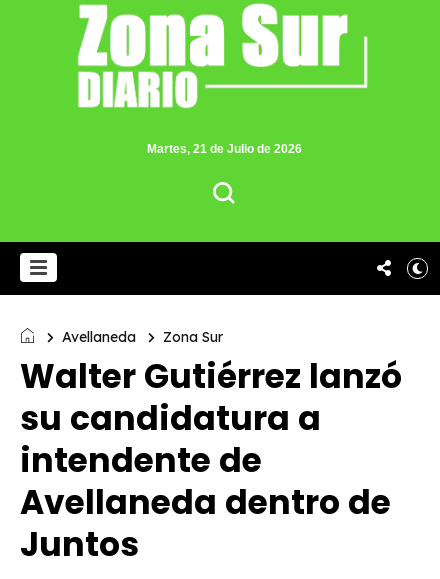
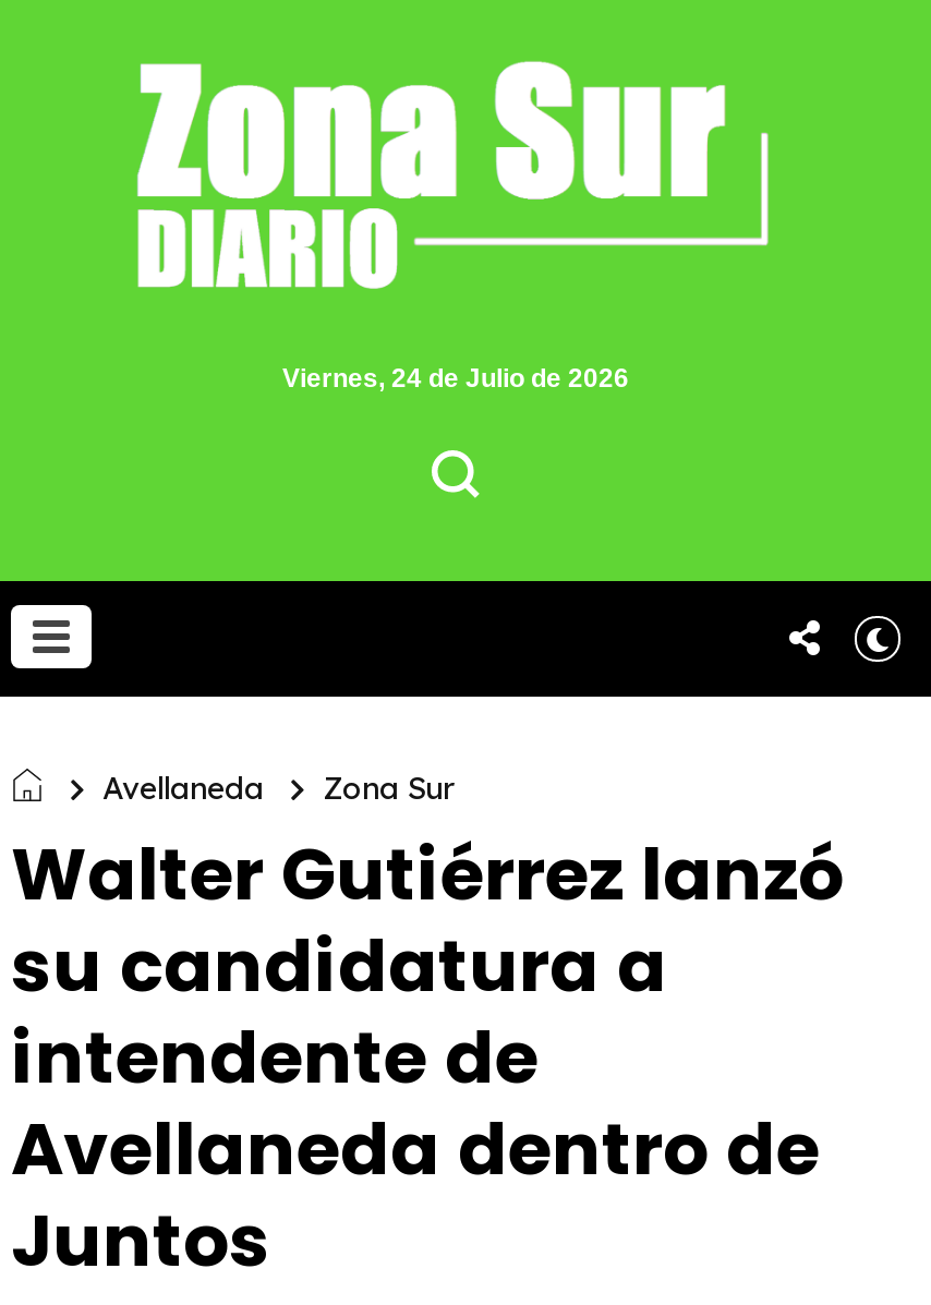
- Martes, 21 de Julio de 2026
+ Viernes, 24 de Julio de 2026
